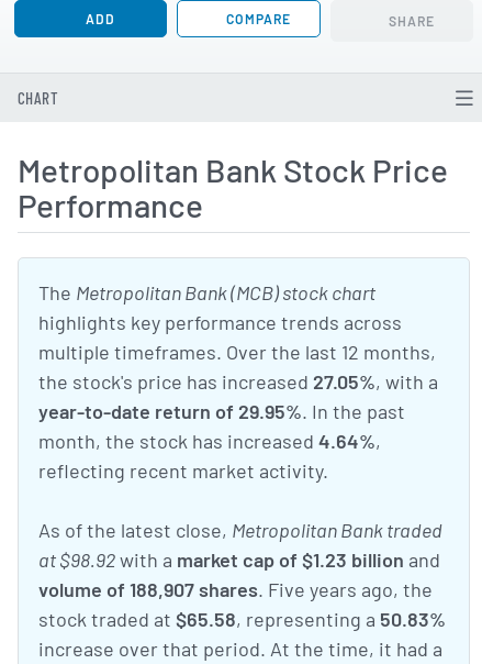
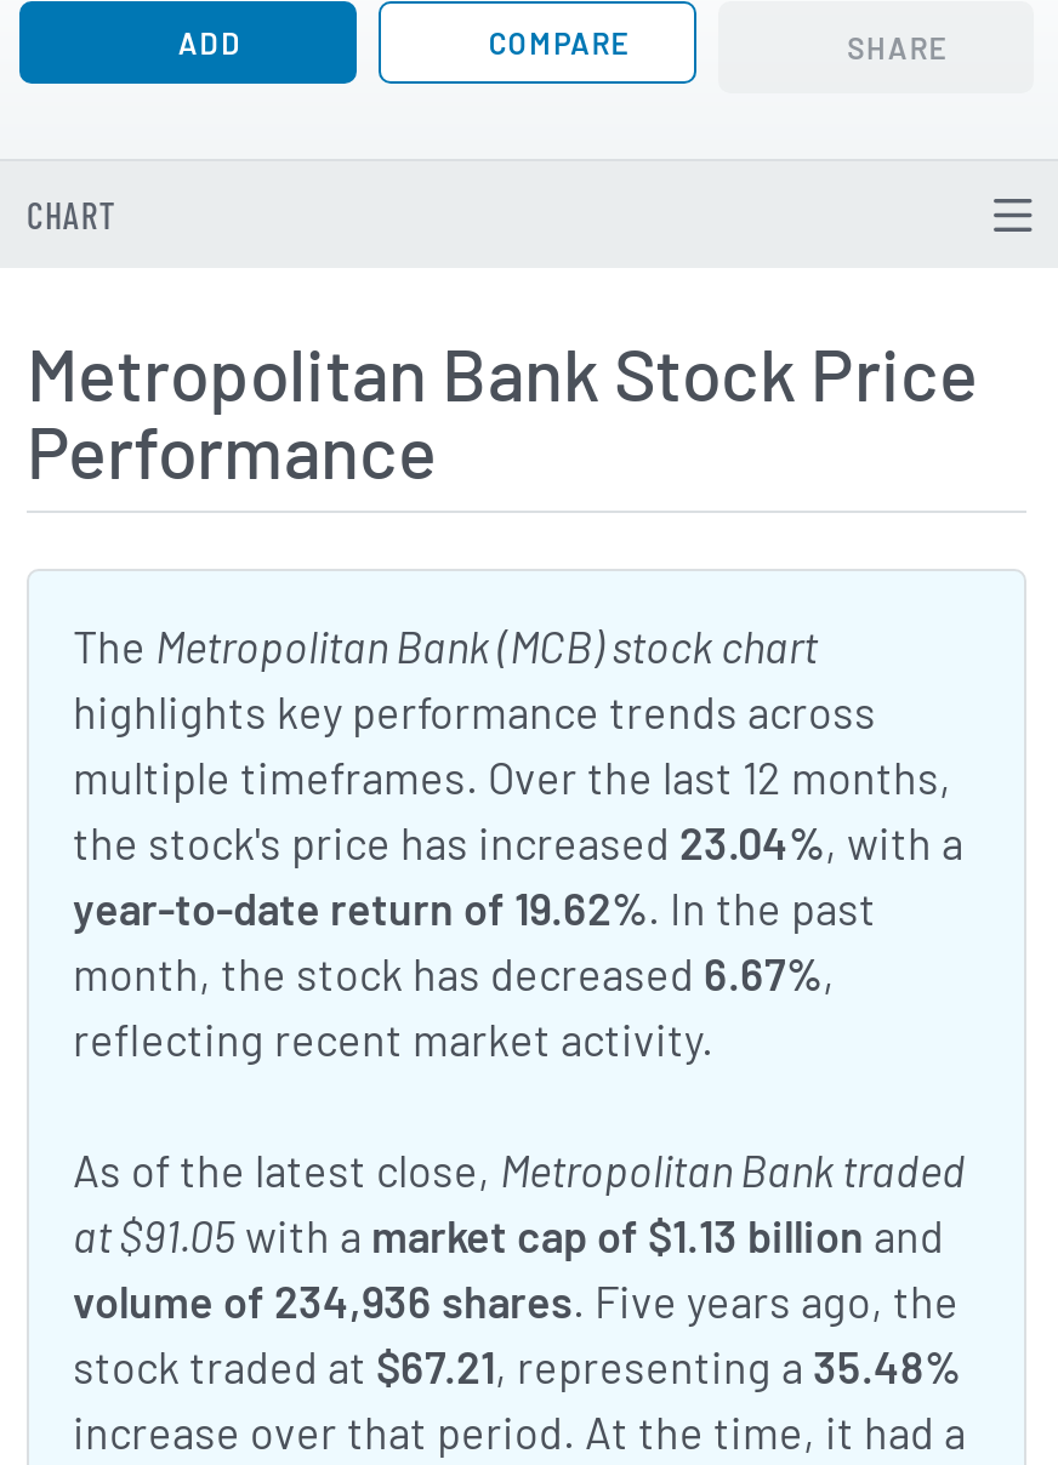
- the stock's price has increased 27.05%, with a
+ the stock's price has increased 23.04%, with a

- year-to-date return of 29.95%. In the past
+ year-to-date return of 19.62%. In the past

- month, the stock has increased 4.64%,
+ month, the stock has decreased 6.67%,

- at $98.92 with a market cap of $1.23 billion and
+ at $91.05 with a market cap of $1.13 billion and

- volume of 188,907 shares. Five years ago, the
+ volume of 234,936 shares. Five years ago, the

- stock traded at $65.58, representing a 50.83%
+ stock traded at $67.21, representing a 35.48%
